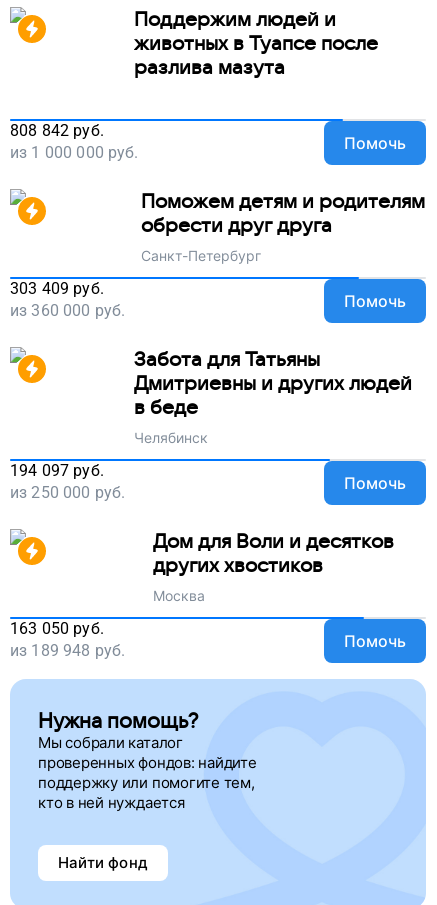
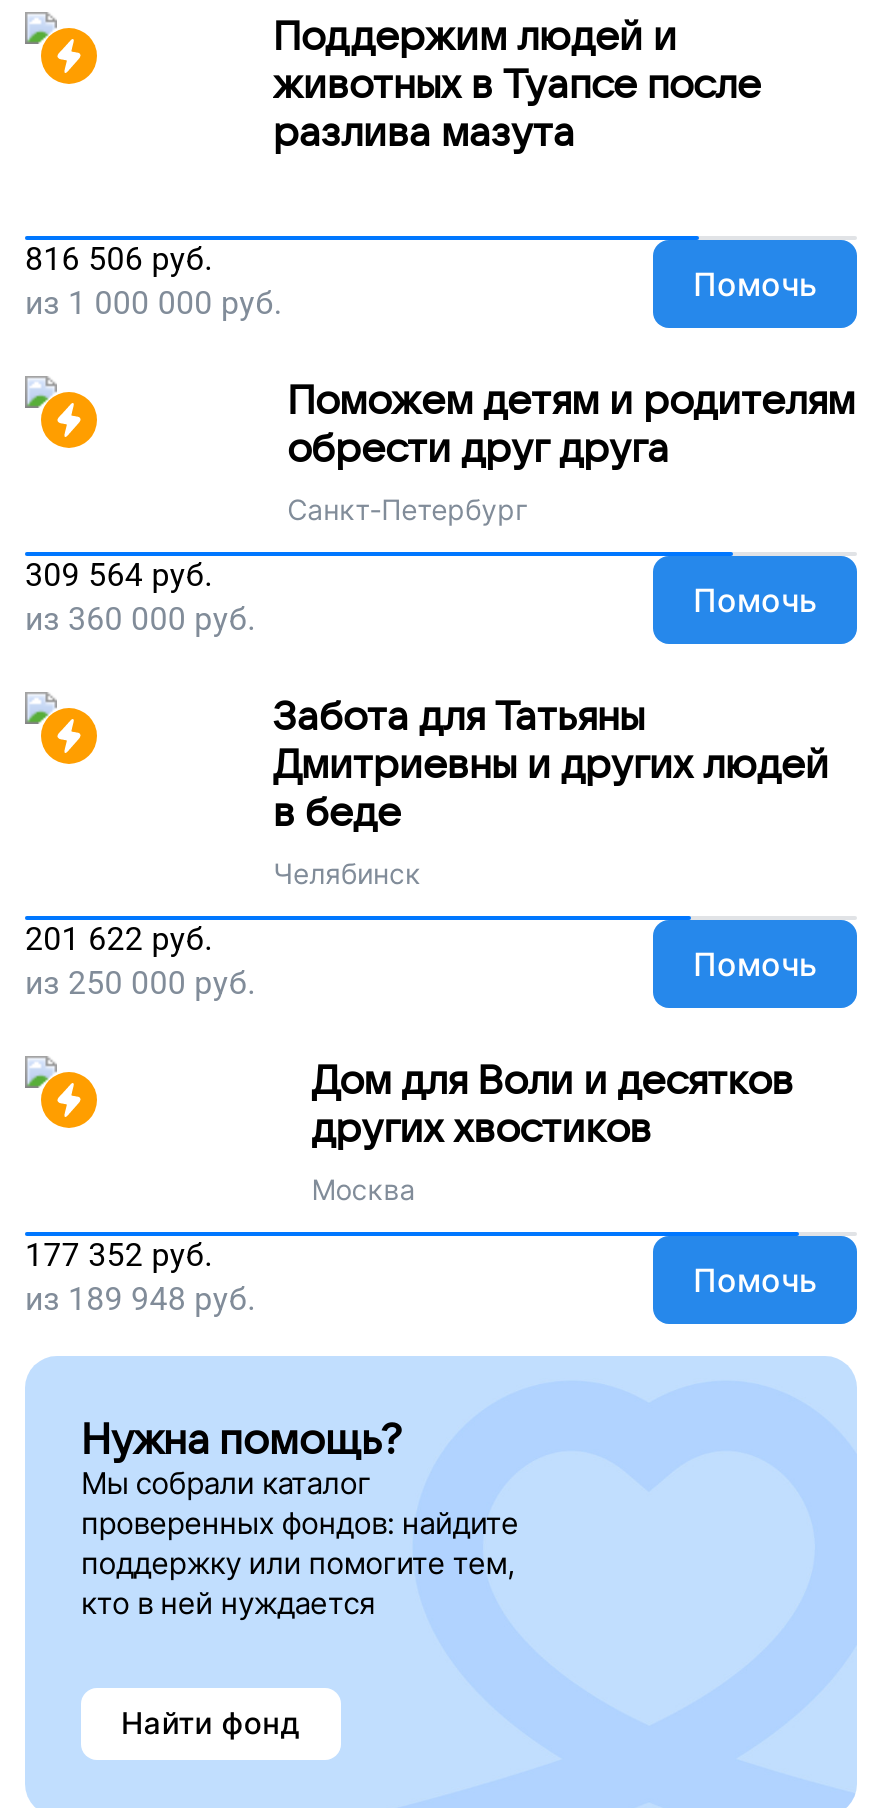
- 808 842 руб.
+ 816 506 руб.

- 303 409 руб.
+ 309 564 руб.

- 194 097 руб.
+ 201 622 руб.

- 163 050 руб.
+ 177 352 руб.
